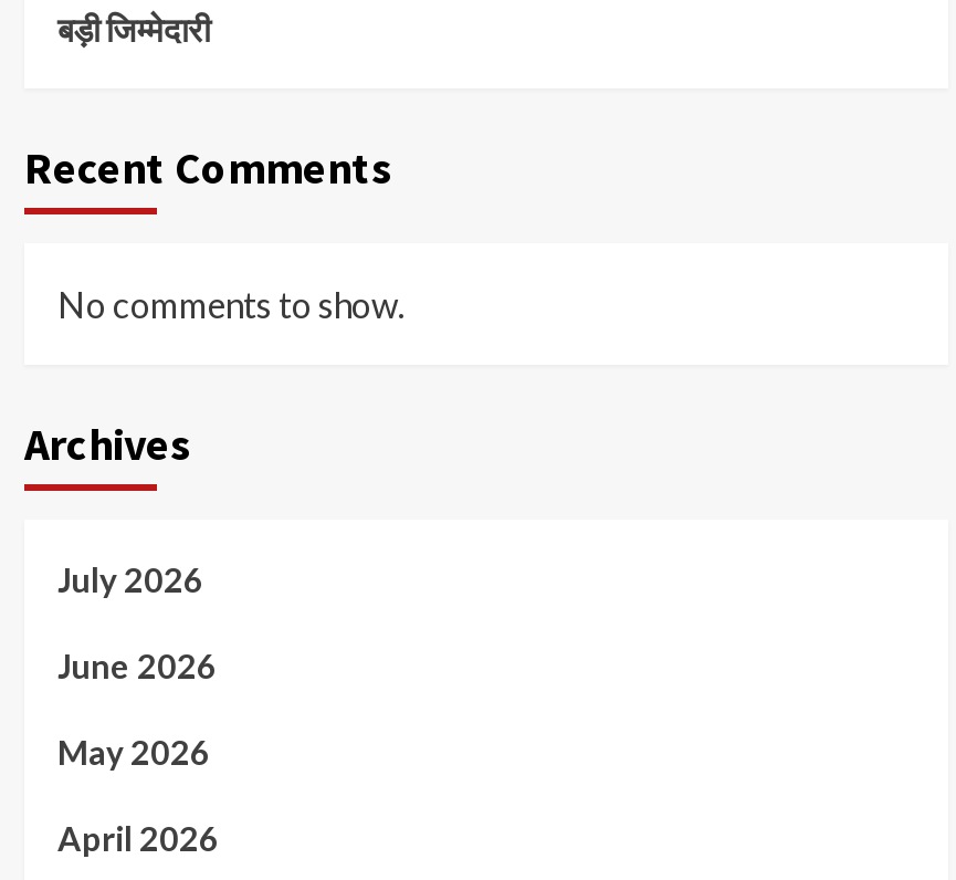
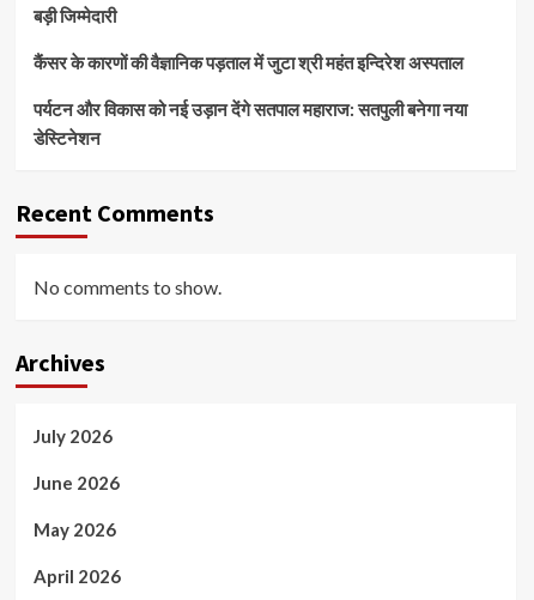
+ कैंसर के कारणों की वैज्ञानिक पड़ताल में जुटा श्री महंत इन्दिरेश अस्पताल
+ पर्यटन और विकास को नई उड़ान देंगे सतपाल महाराज: सतपुली बनेगा नया
+ डेस्टिनेशन
